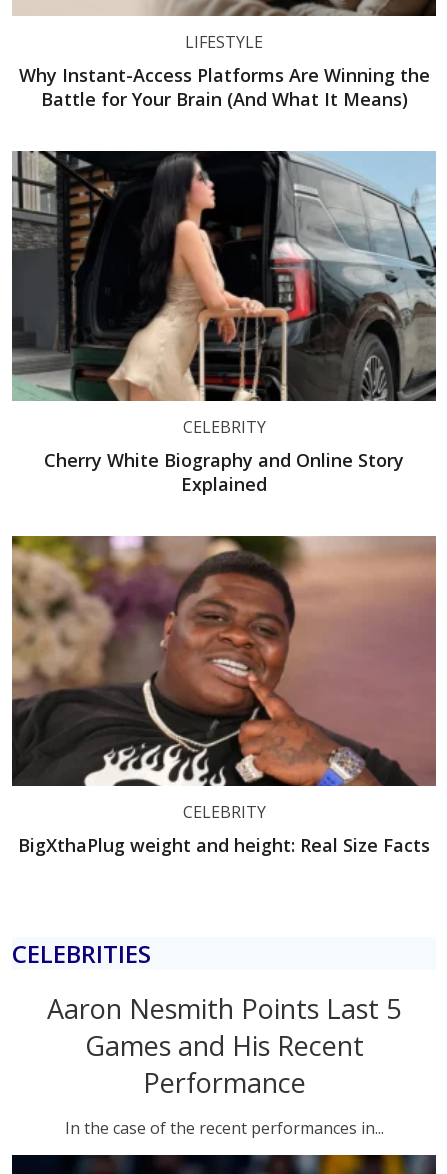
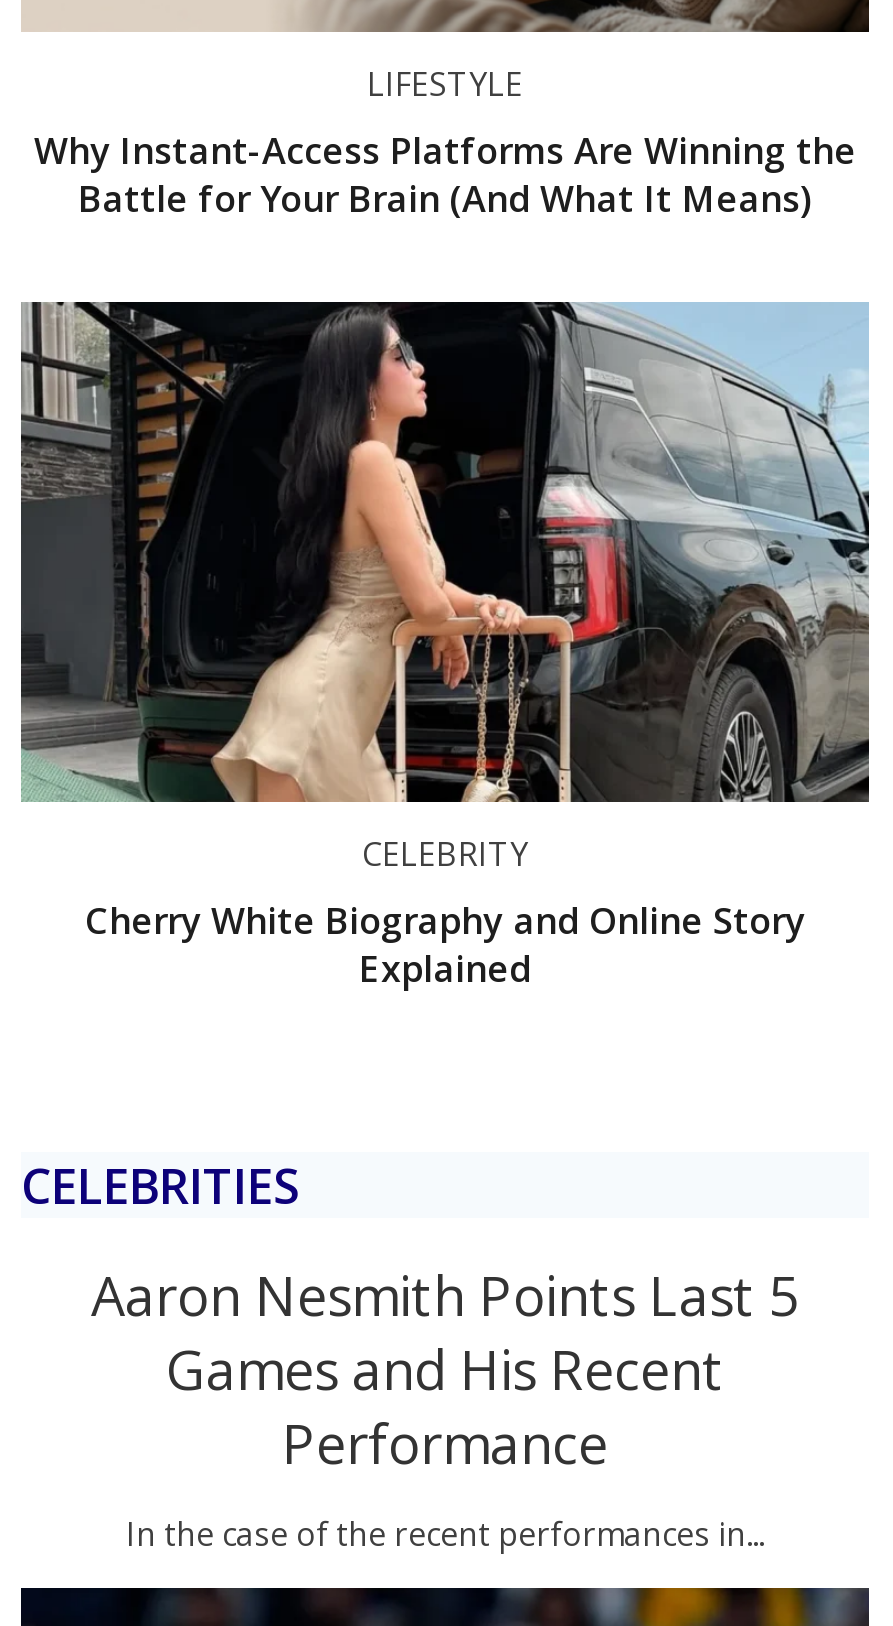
- [image]
- CELEBRITY
- BigXthaPlug weight and height: Real Size Facts
